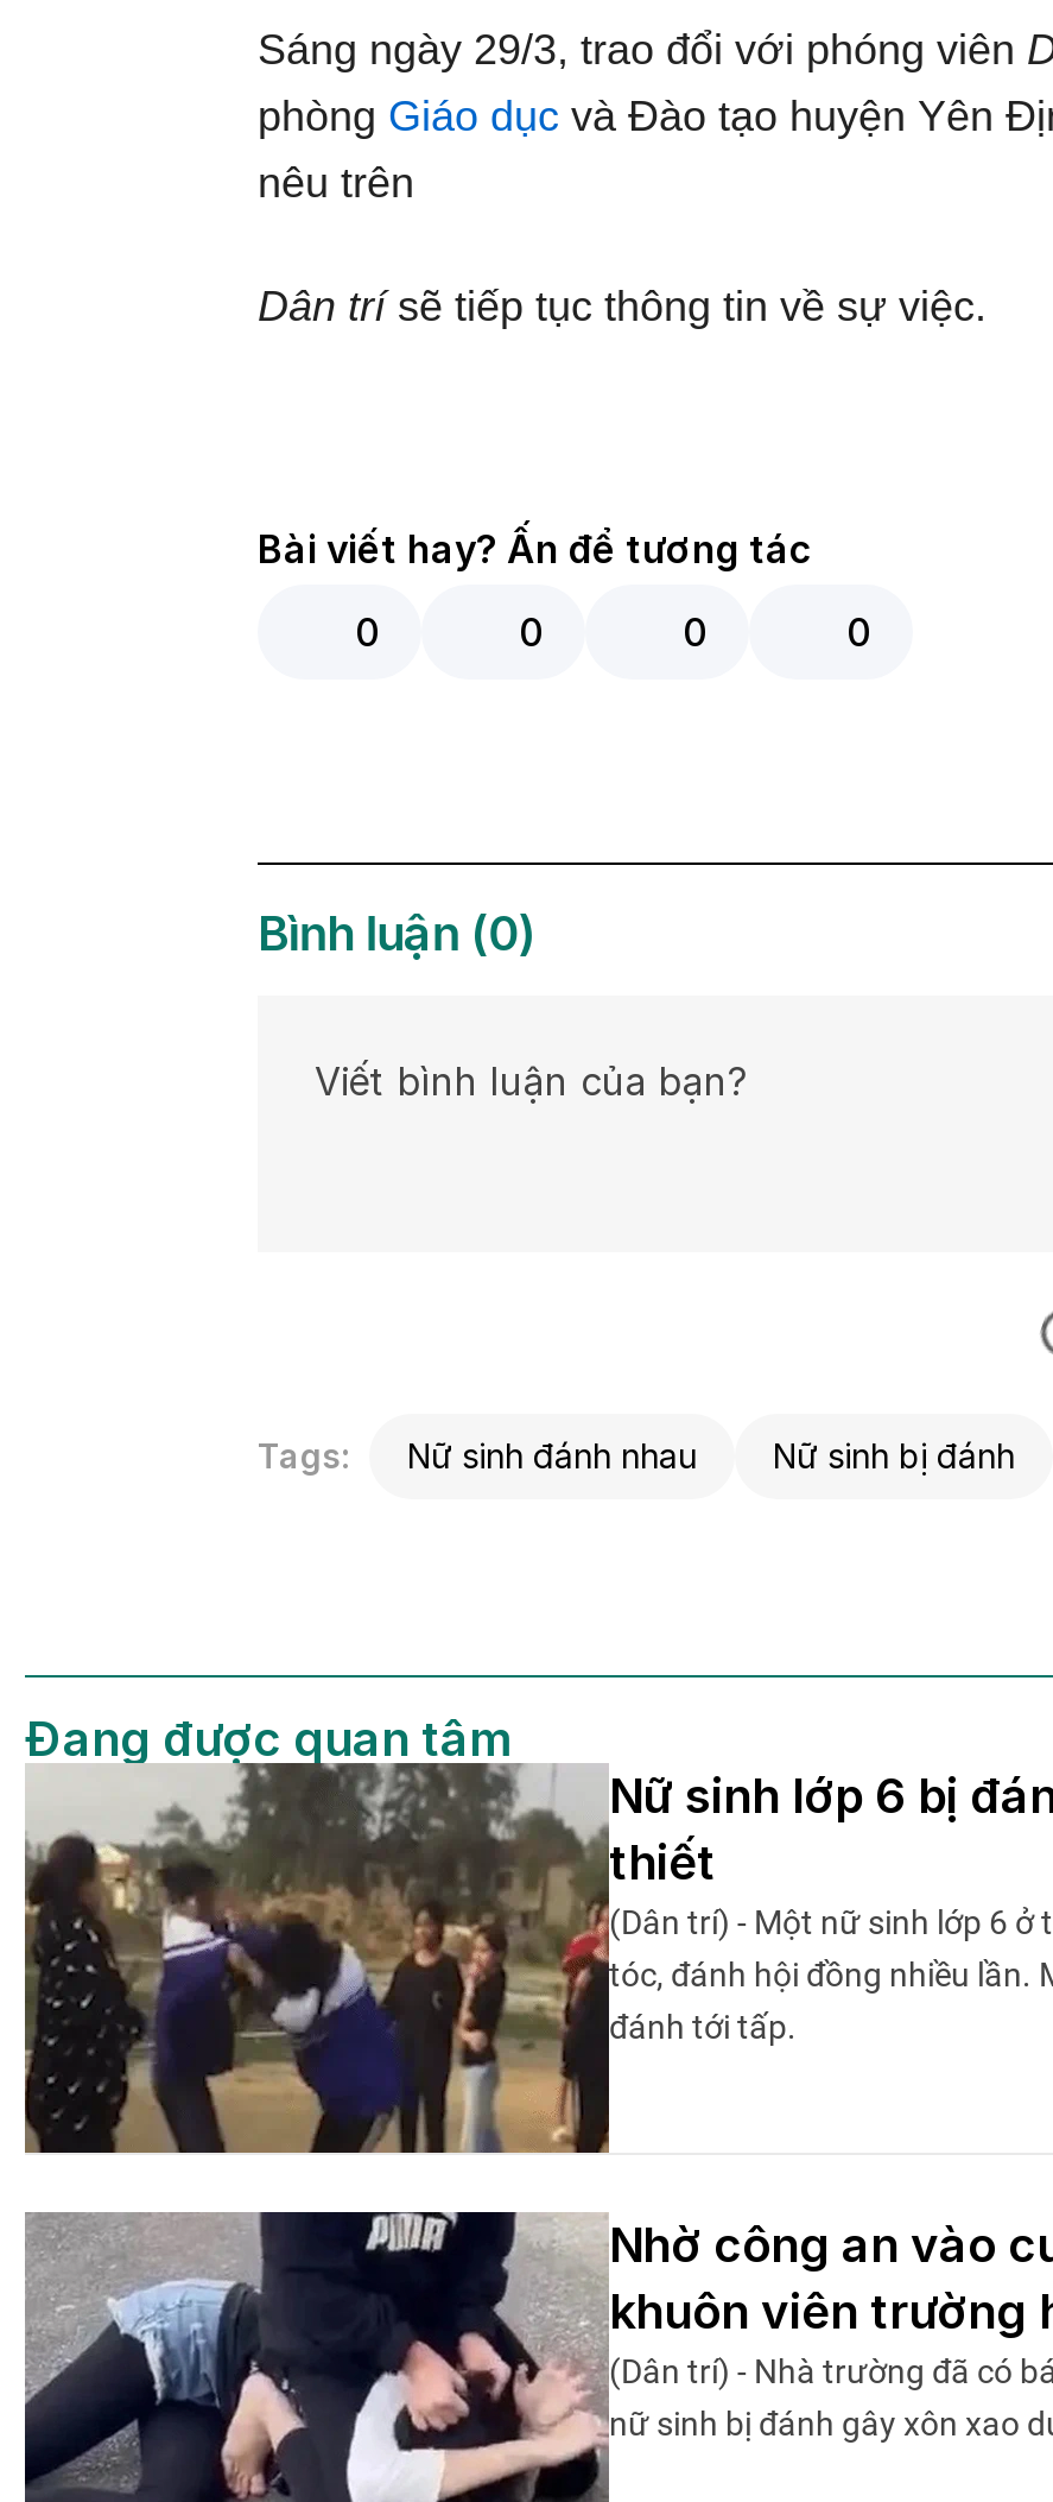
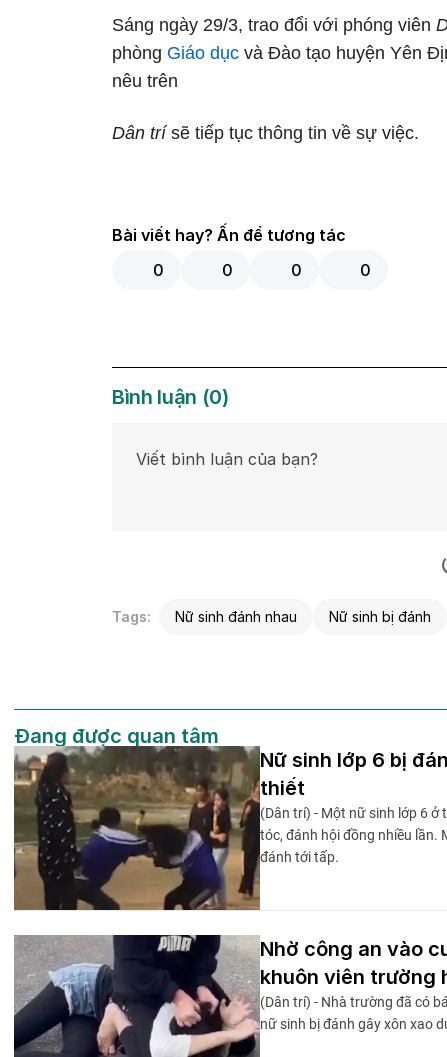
- [image]
+ [image]
